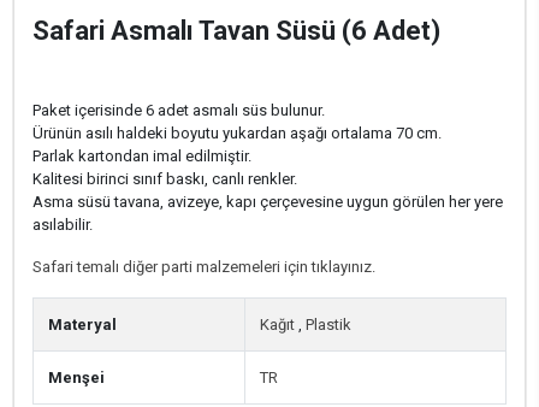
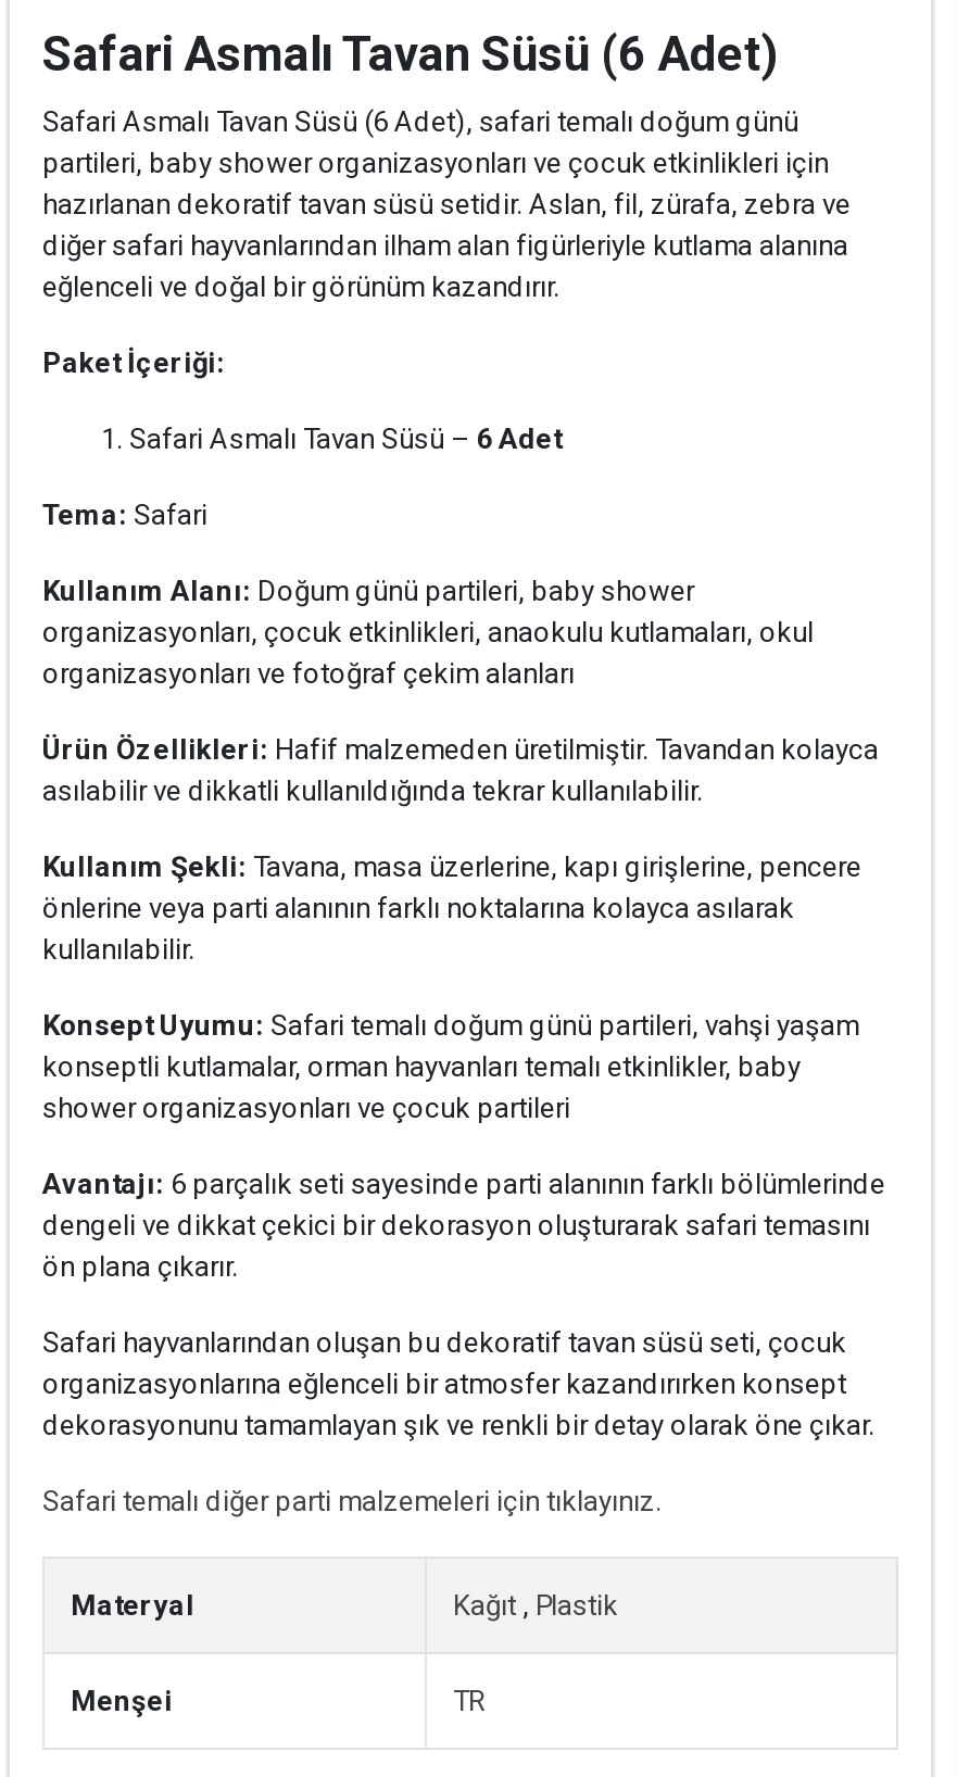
- Paket içerisinde 6 adet asmalı süs bulunur.
- Ürünün asılı haldeki boyutu yukardan aşağı ortalama 70 cm.
- Parlak kartondan imal edilmiştir.
- Kalitesi birinci sınıf baskı, canlı renkler.
- Asma süsü tavana, avizeye, kapı çerçevesine uygun görülen her yere
- asılabilir.
+ Safari Asmalı Tavan Süsü (6 Adet), safari temalı doğum günü
+ partileri, baby shower organizasyonları ve çocuk etkinlikleri için
+ hazırlanan dekoratif tavan süsü setidir. Aslan, fil, zürafa, zebra ve
+ diğer safari hayvanlarından ilham alan figürleriyle kutlama alanına
+ eğlenceli ve doğal bir görünüm kazandırır.
+ Paket İçeriği:
+ Safari Asmalı Tavan Süsü – 6 Adet
+ Tema: Safari
+ Kullanım Alanı: Doğum günü partileri, baby shower
+ organizasyonları, çocuk etkinlikleri, anaokulu kutlamaları, okul
+ organizasyonları ve fotoğraf çekim alanları
+ Ürün Özellikleri: Hafif malzemeden üretilmiştir. Tavandan kolayca
+ asılabilir ve dikkatli kullanıldığında tekrar kullanılabilir.
+ Kullanım Şekli: Tavana, masa üzerlerine, kapı girişlerine, pencere
+ önlerine veya parti alanının farklı noktalarına kolayca asılarak
+ kullanılabilir.
+ Konsept Uyumu: Safari temalı doğum günü partileri, vahşi yaşam
+ konseptli kutlamalar, orman hayvanları temalı etkinlikler, baby
+ shower organizasyonları ve çocuk partileri
+ Avantajı: 6 parçalık seti sayesinde parti alanının farklı bölümlerinde
+ dengeli ve dikkat çekici bir dekorasyon oluşturarak safari temasını
+ ön plana çıkarır.
+ Safari hayvanlarından oluşan bu dekoratif tavan süsü seti, çocuk
+ organizasyonlarına eğlenceli bir atmosfer kazandırırken konsept
+ dekorasyonunu tamamlayan şık ve renkli bir detay olarak öne çıkar.
